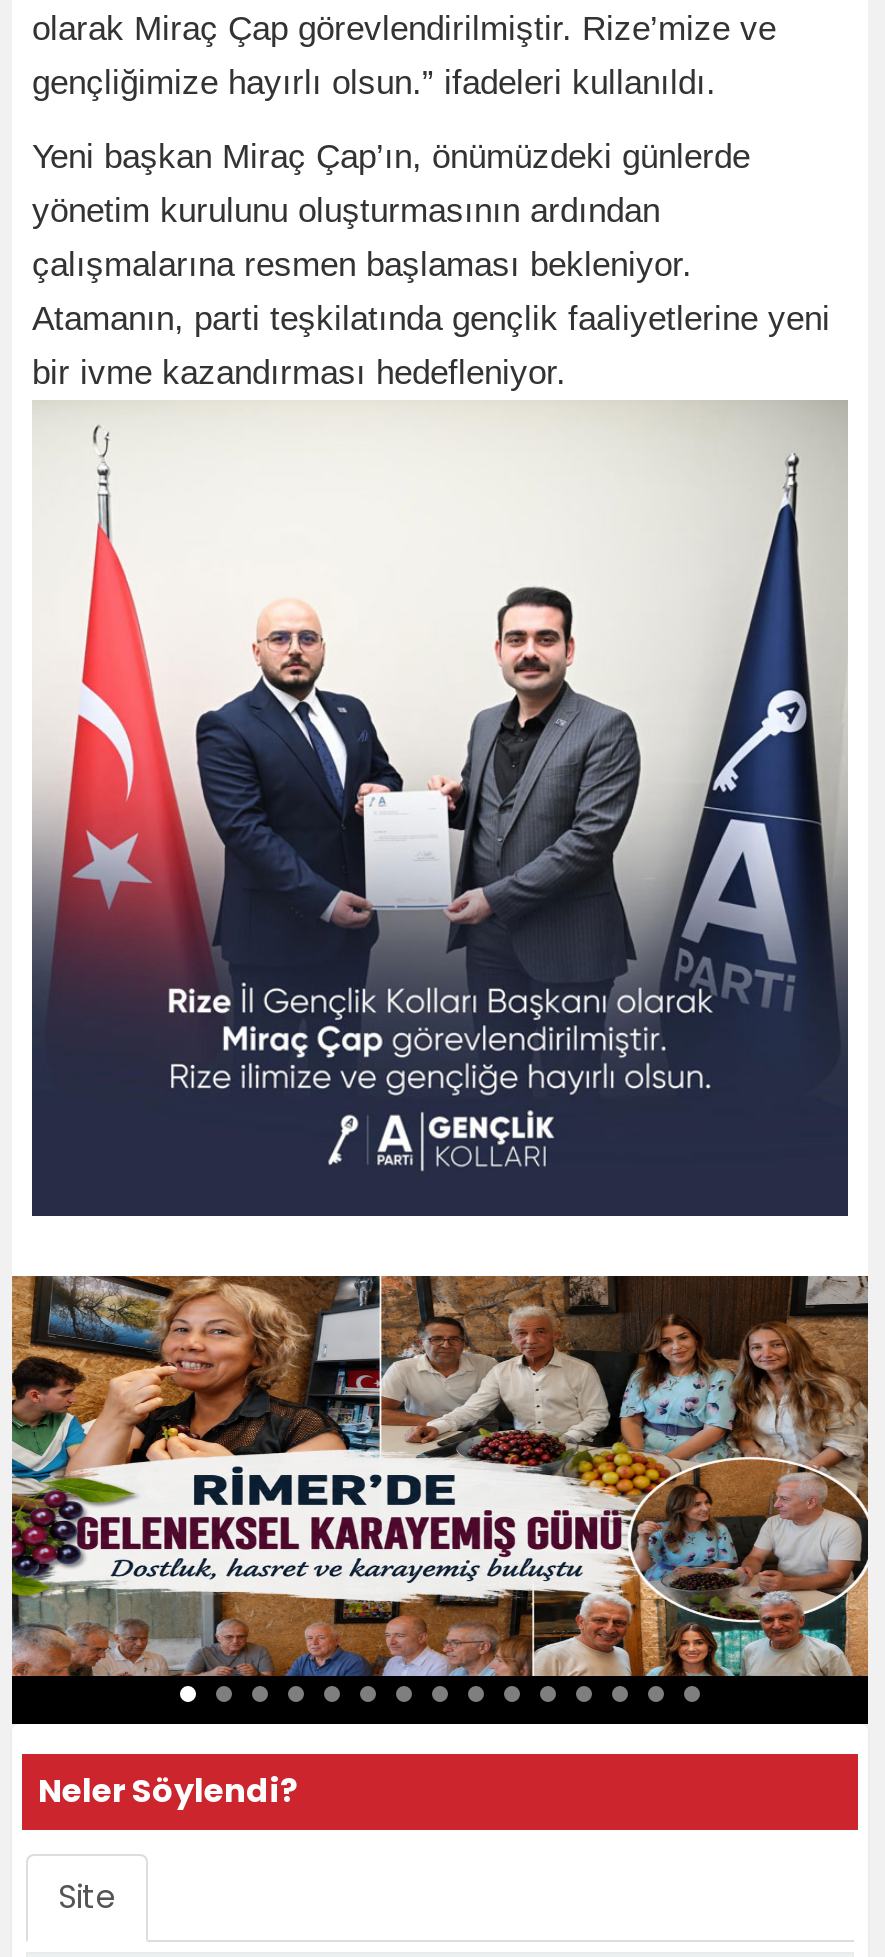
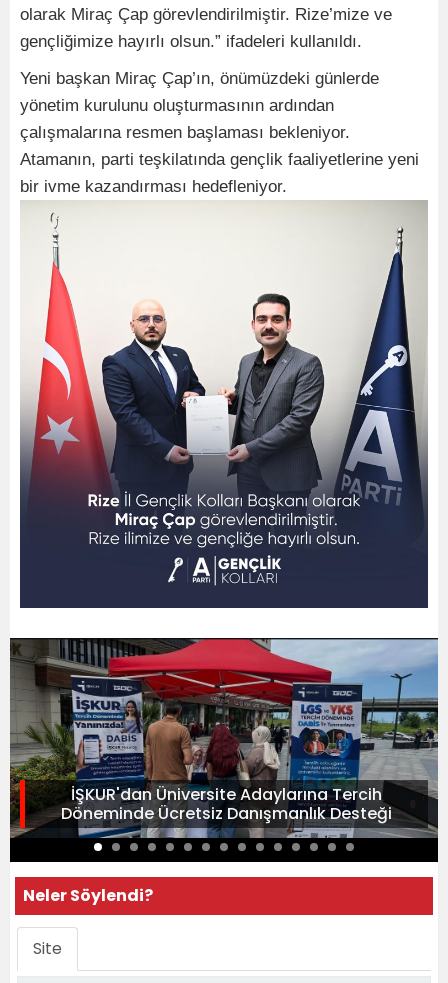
+ İŞKUR'dan Üniversite Adaylarına Tercih
+ Döneminde Ücretsiz Danışmanlık Desteği

- [image]
+ [image]
